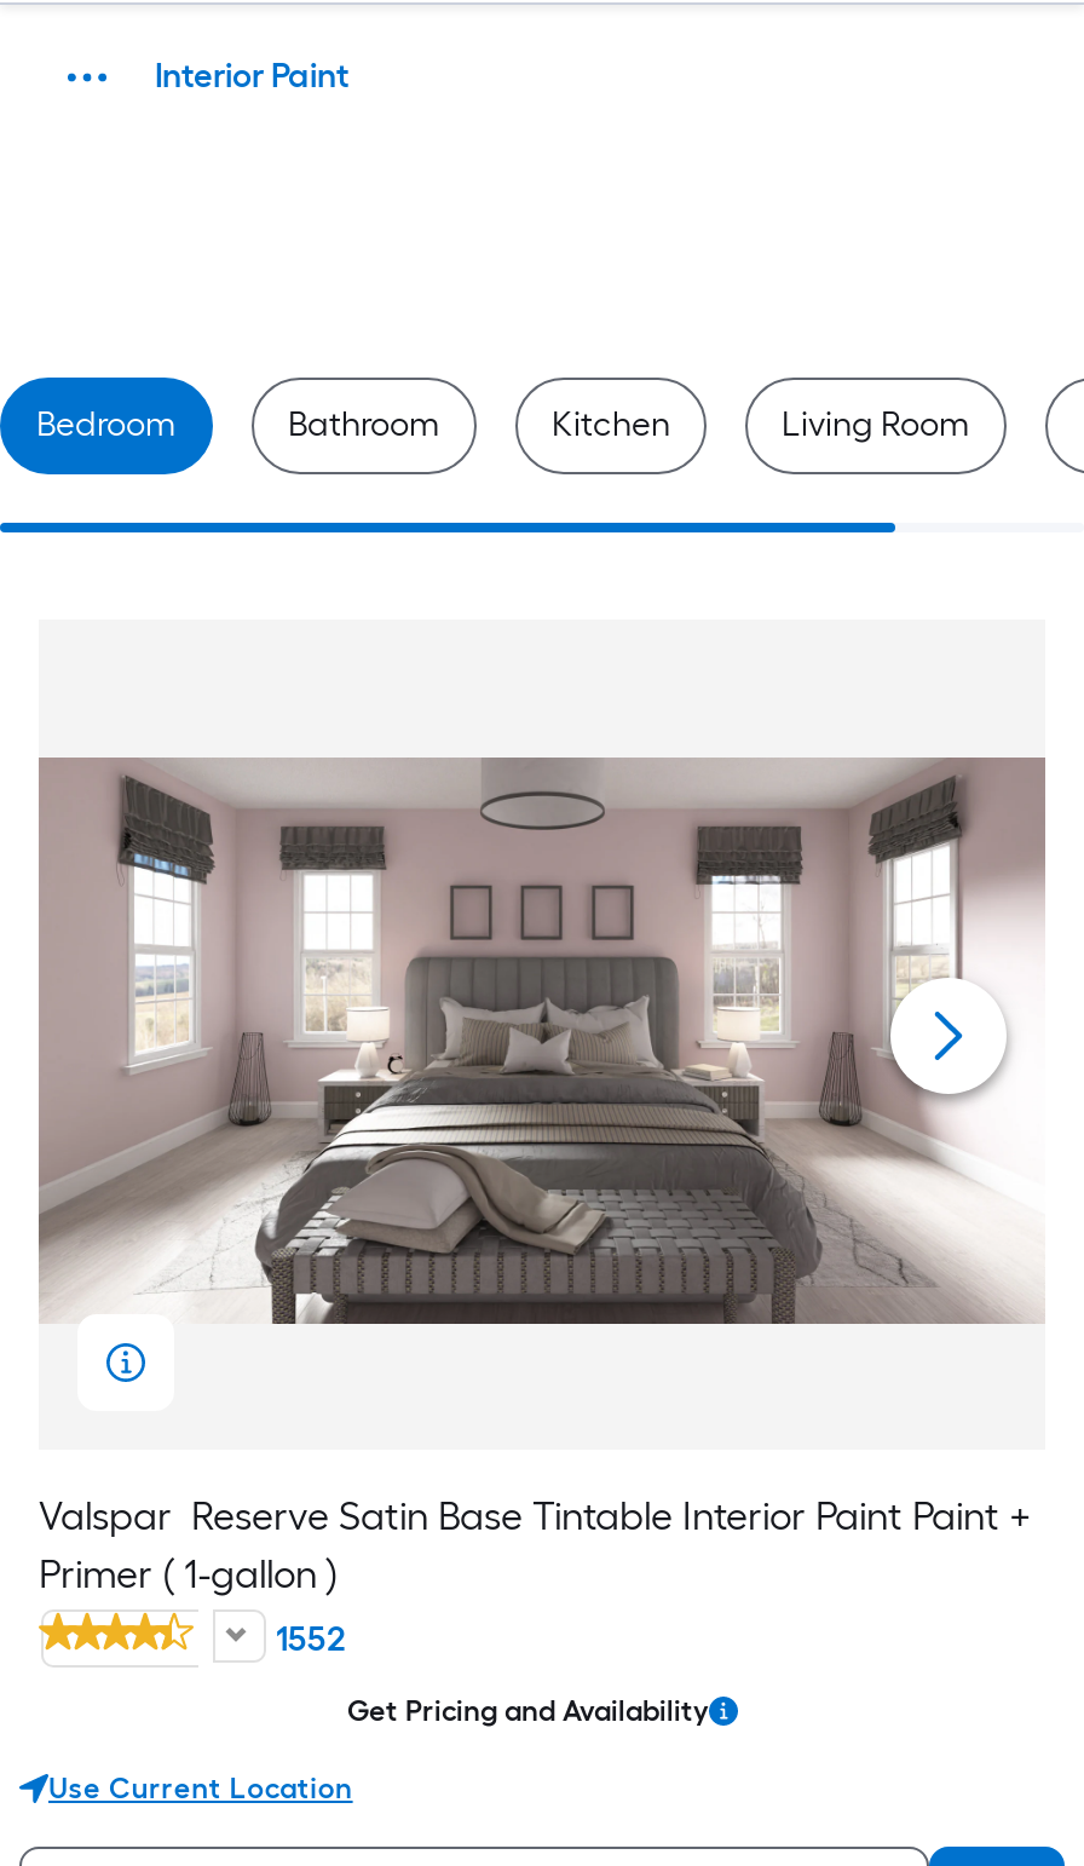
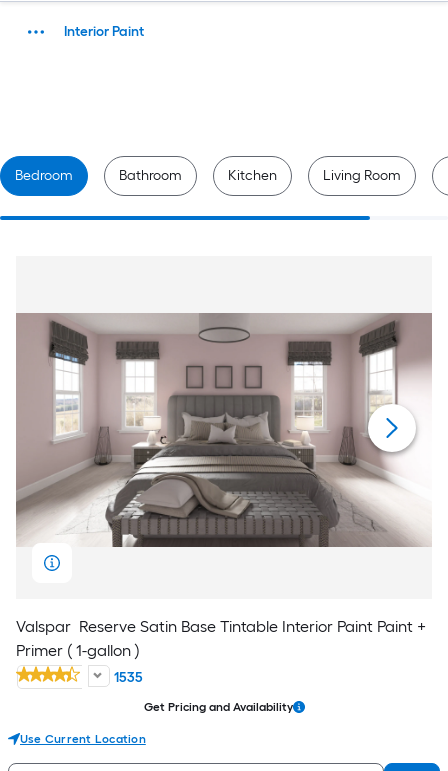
- 1552
+ 1535
